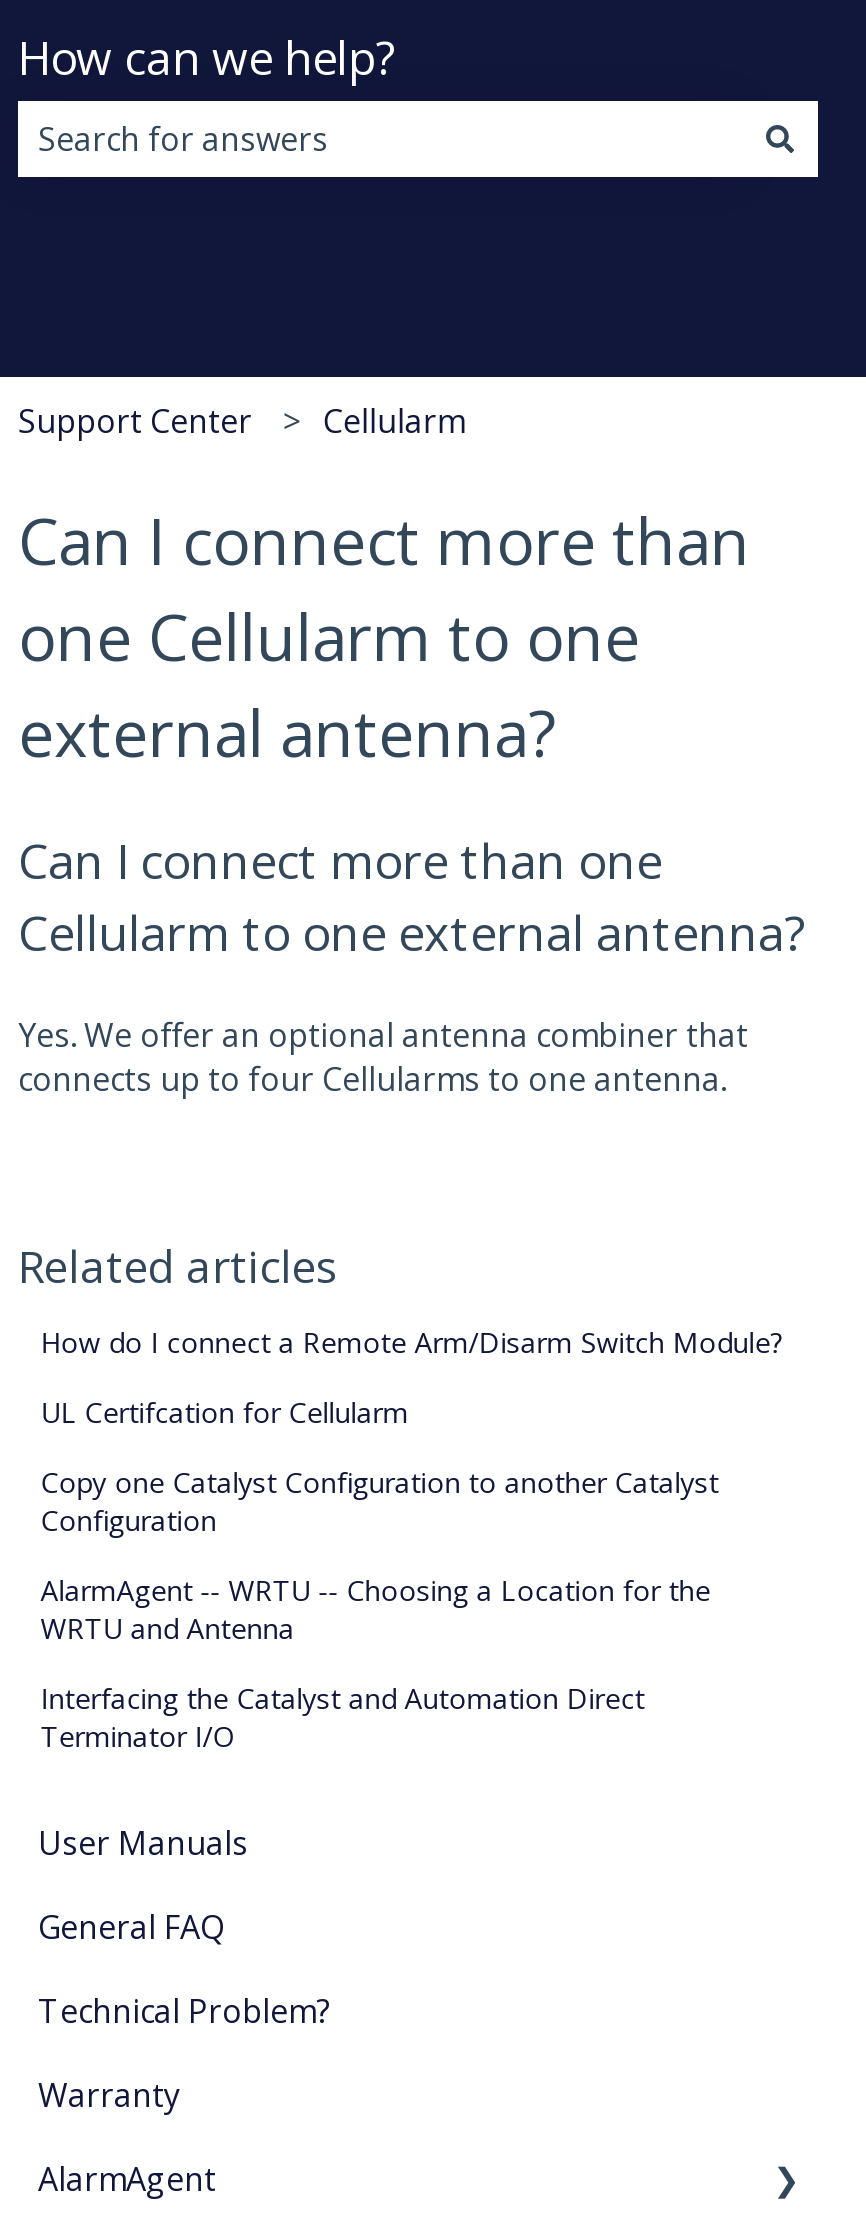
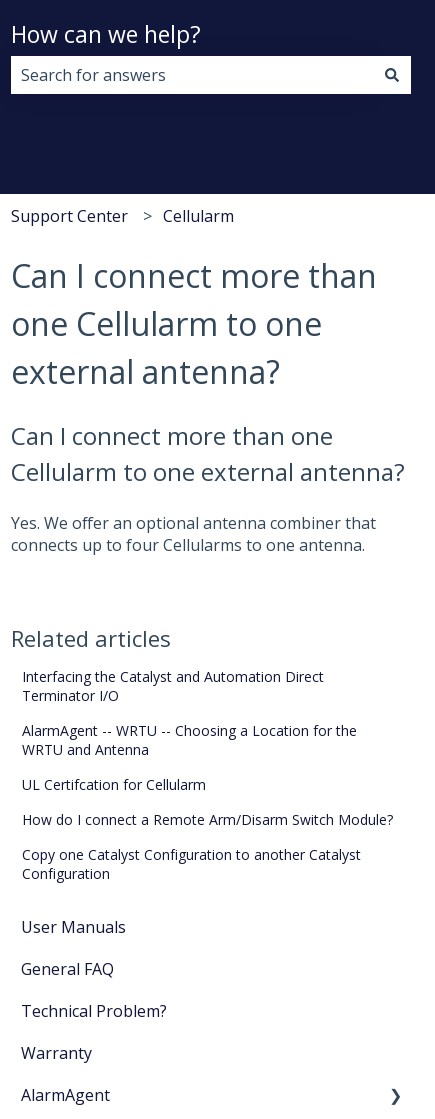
moved down: AlarmAgent -- WRTU -- Choosing a Location for the | WRTU and Antenna | UL Certifcation for Cellularm | How do I connect a Remote Arm/Disarm Switch Module? | Copy one Catalyst Configuration to another Catalyst | Configuration

moved up: Interfacing the Catalyst and Automation Direct | Terminator I/O
